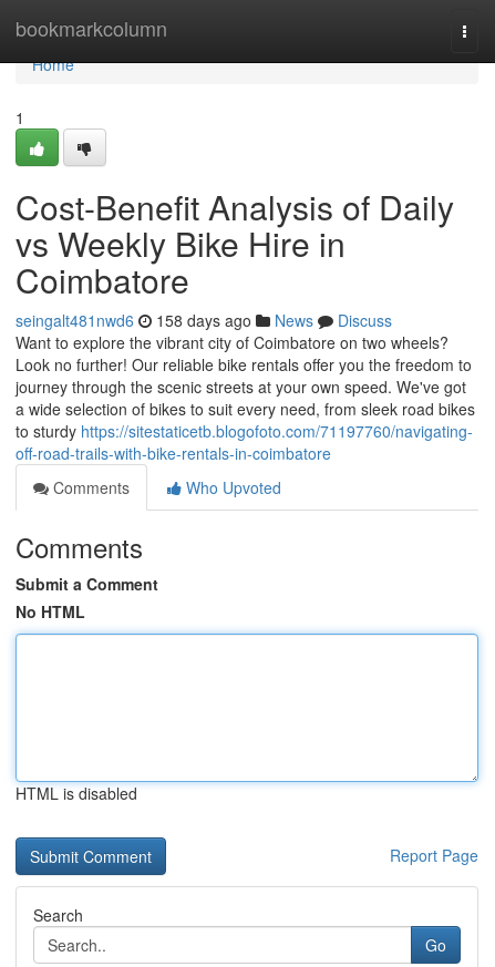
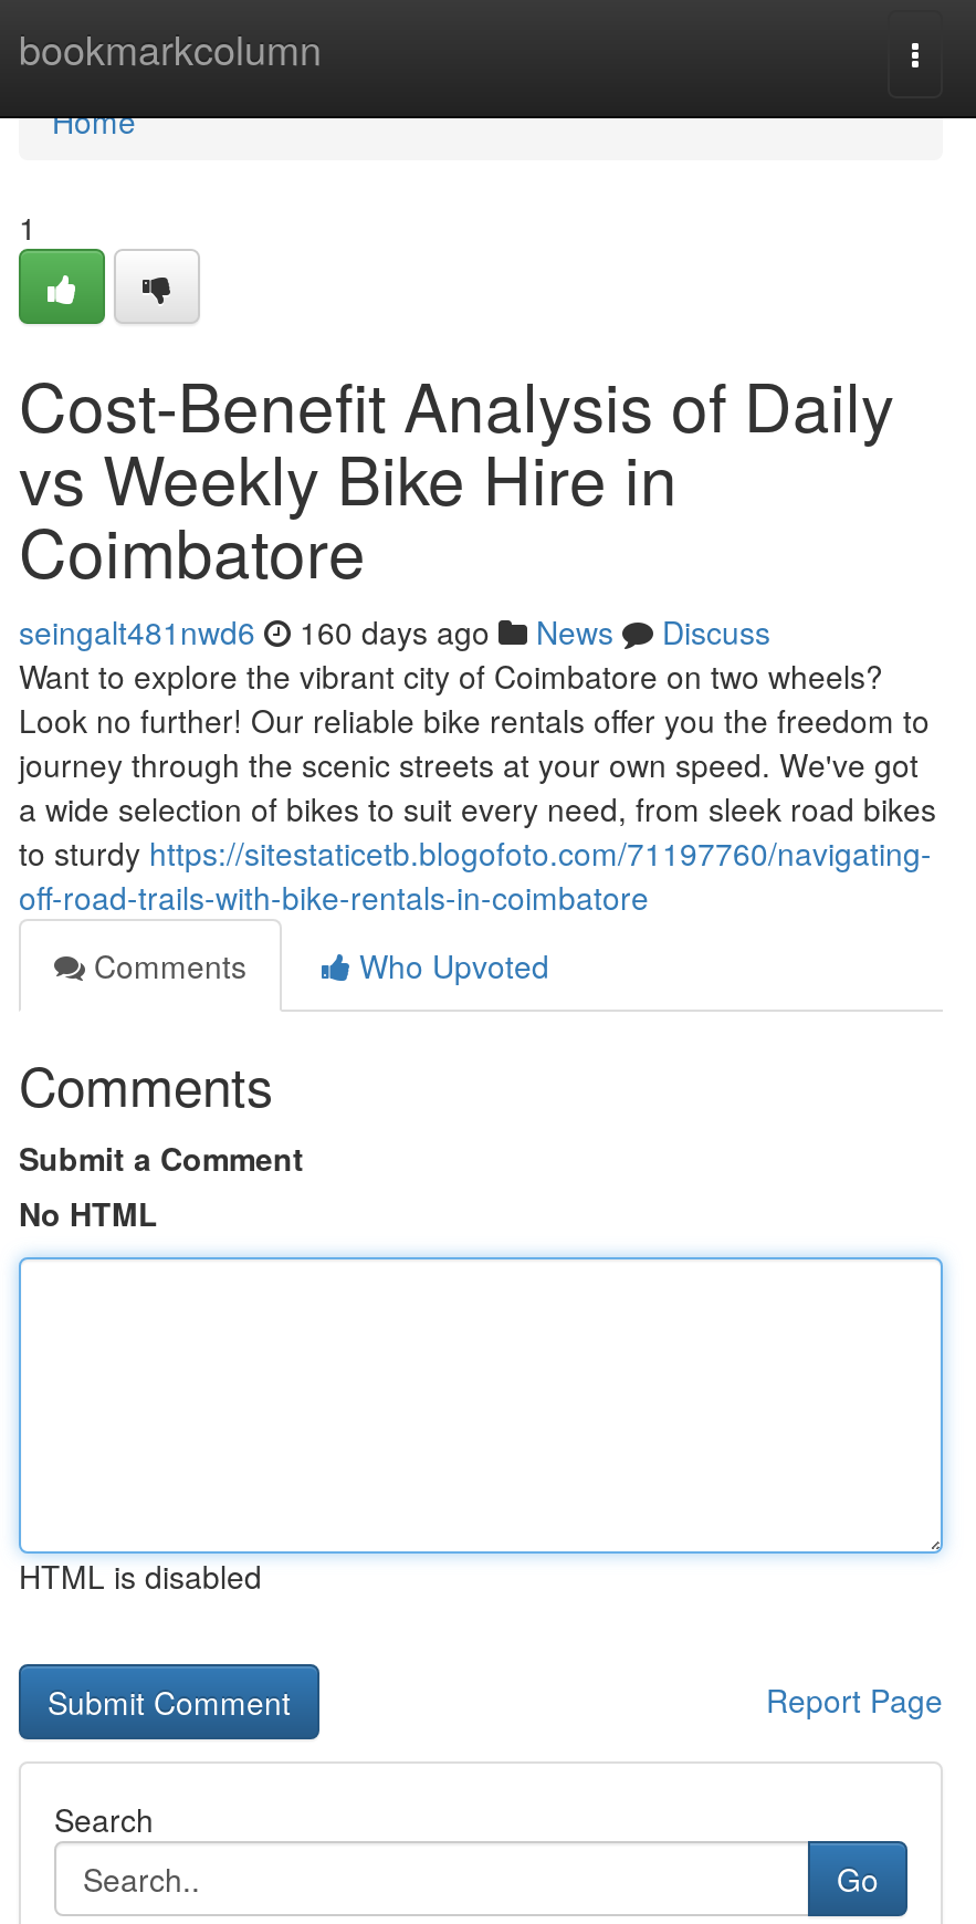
- seingalt481nwd6 158 days ago News Discuss
+ seingalt481nwd6 160 days ago News Discuss
